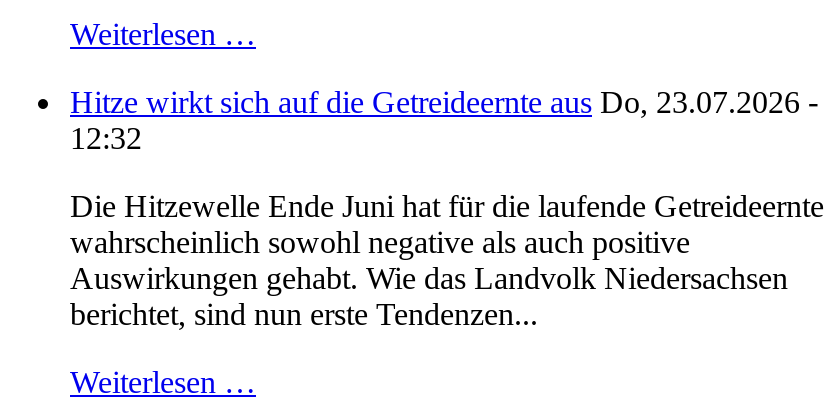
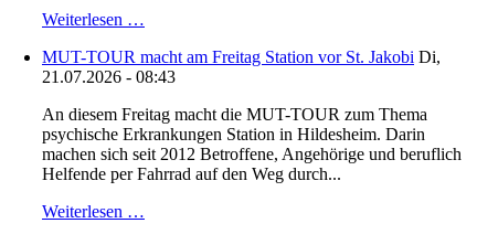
- Hitze wirkt sich auf die Getreideernte aus Do, 23.07.2026 -
- 12:32
+ MUT-TOUR macht am Freitag Station vor St. Jakobi Di,
+ 21.07.2026 - 08:43

- Die Hitzewelle Ende Juni hat für die laufende Getreideernte
- wahrscheinlich sowohl negative als auch positive
- Auswirkungen gehabt. Wie das Landvolk Niedersachsen
- berichtet, sind nun erste Tendenzen...
+ An diesem Freitag macht die MUT-TOUR zum Thema
+ psychische Erkrankungen Station in Hildesheim. Darin
+ machen sich seit 2012 Betroffene, Angehörige und beruflich
+ Helfende per Fahrrad auf den Weg durch...
